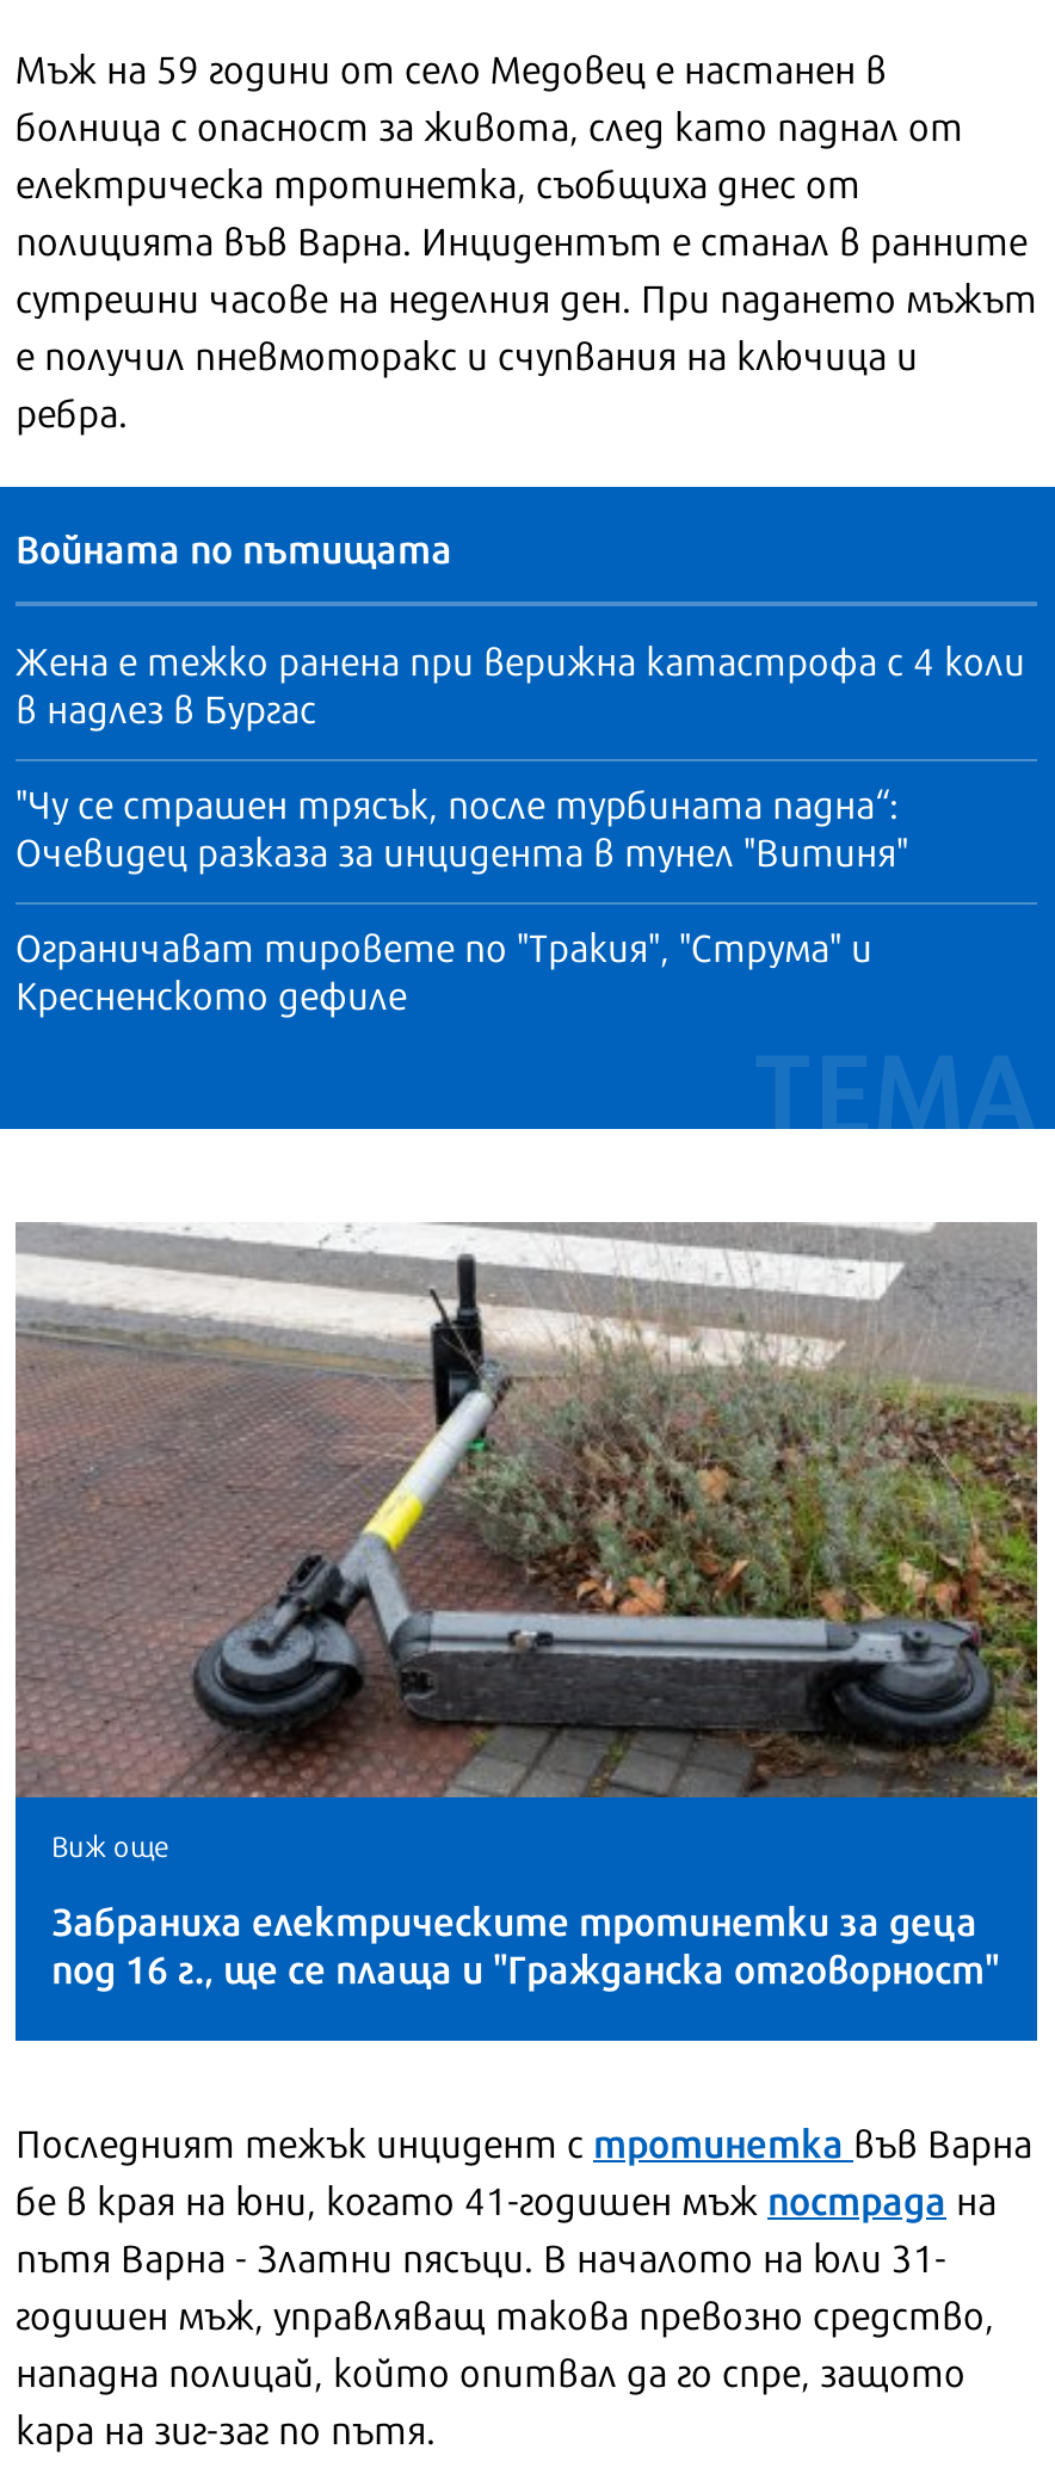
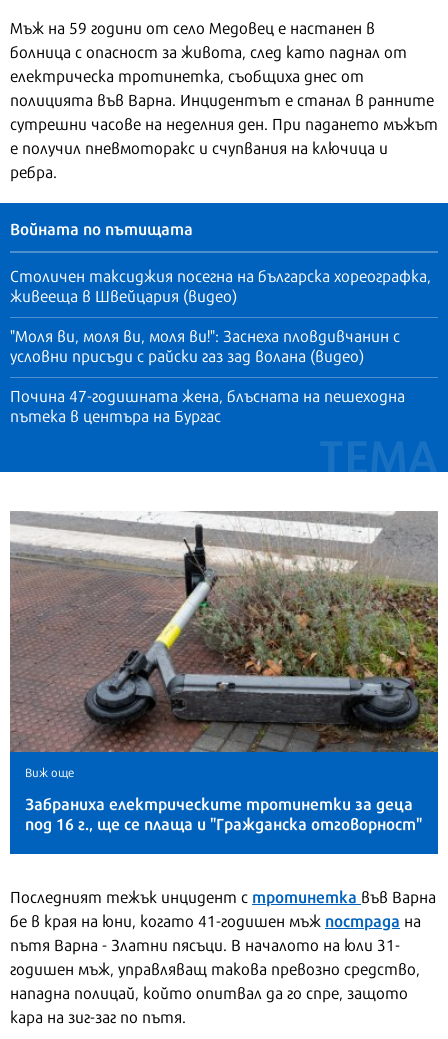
- Жена е тежко ранена при верижна катастрофа с 4 коли
- в надлез в Бургас
+ Столичен таксиджия посегна на българска хореографка,
+ живееща в Швейцария (видео)

- "Чу се страшен трясък, после турбината падна“:
- Очевидец разказа за инцидента в тунел "Витиня"
+ "Моля ви, моля ви, моля ви!": Заснеха пловдивчанин с
+ условни присъди с райски газ зад волана (видео)

- Ограничават тировете по "Тракия", "Струма" и
- Кресненското дефиле
+ Почина 47-годишната жена, блъсната на пешеходна
+ пътека в центъра на Бургас
